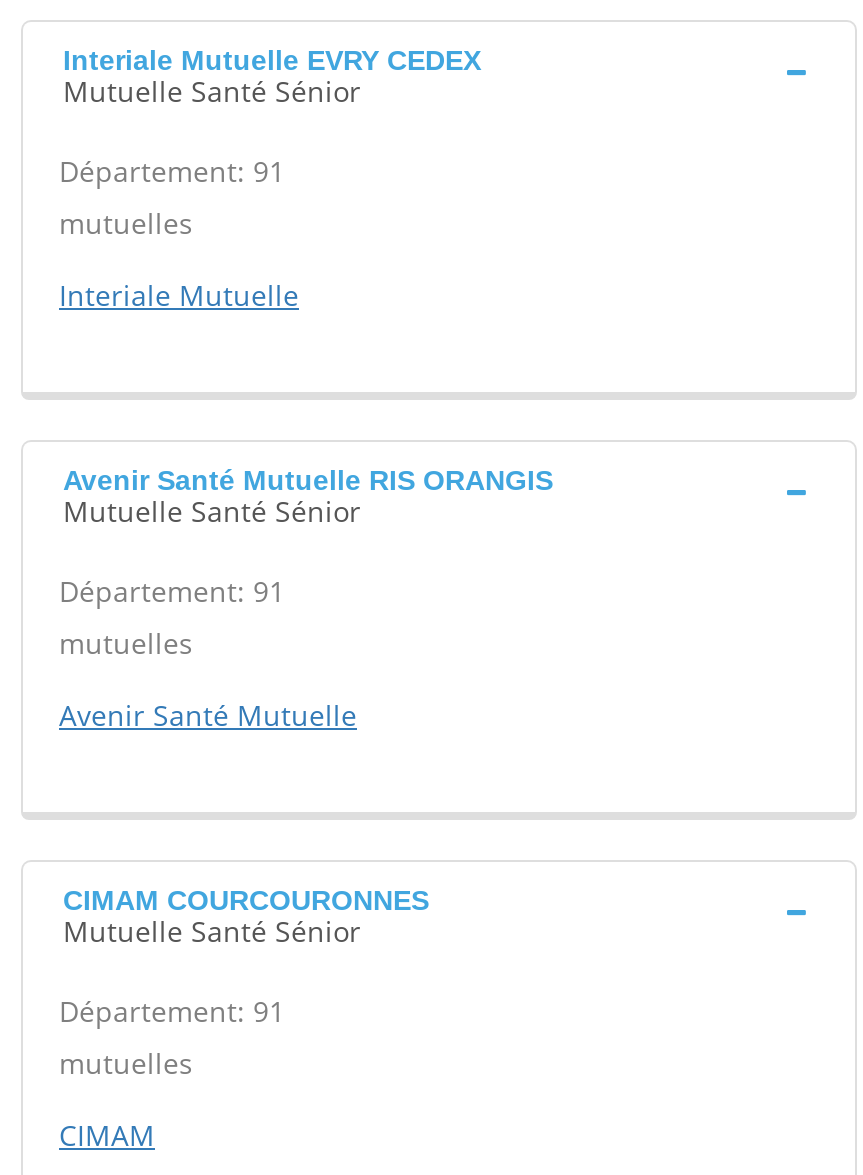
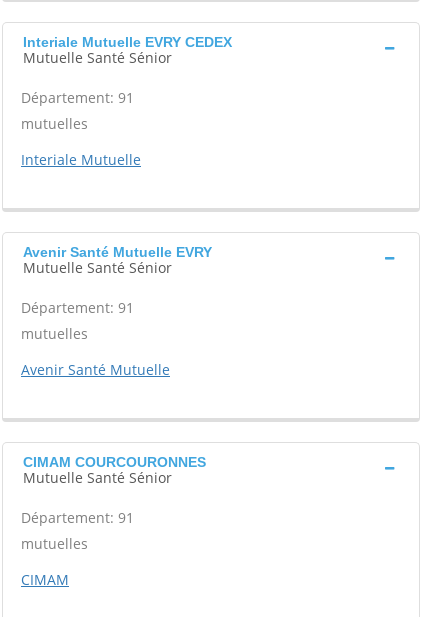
- Avenir Santé Mutuelle RIS ORANGIS
+ Avenir Santé Mutuelle EVRY
